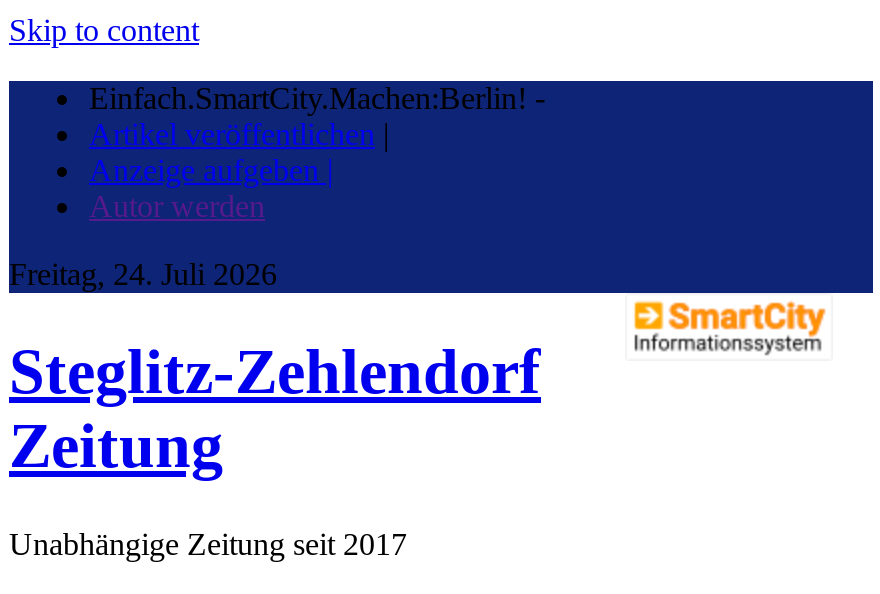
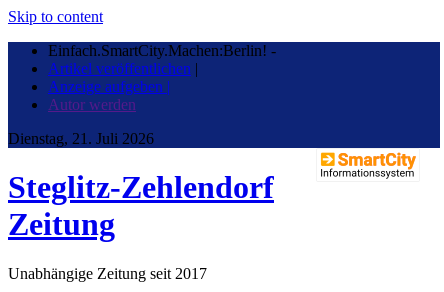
- Freitag, 24. Juli 2026
+ Dienstag, 21. Juli 2026
